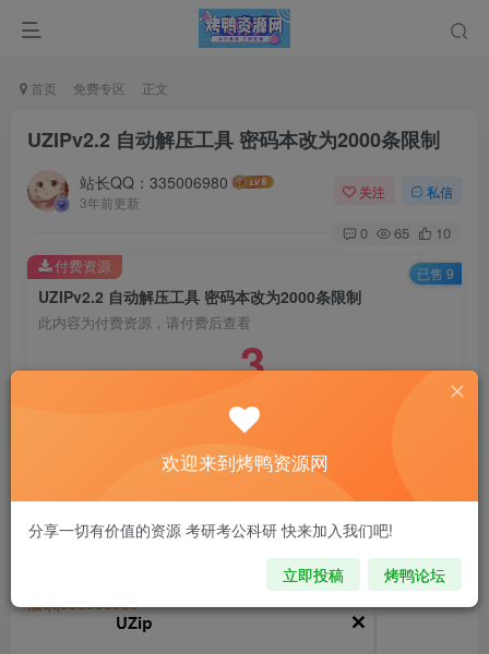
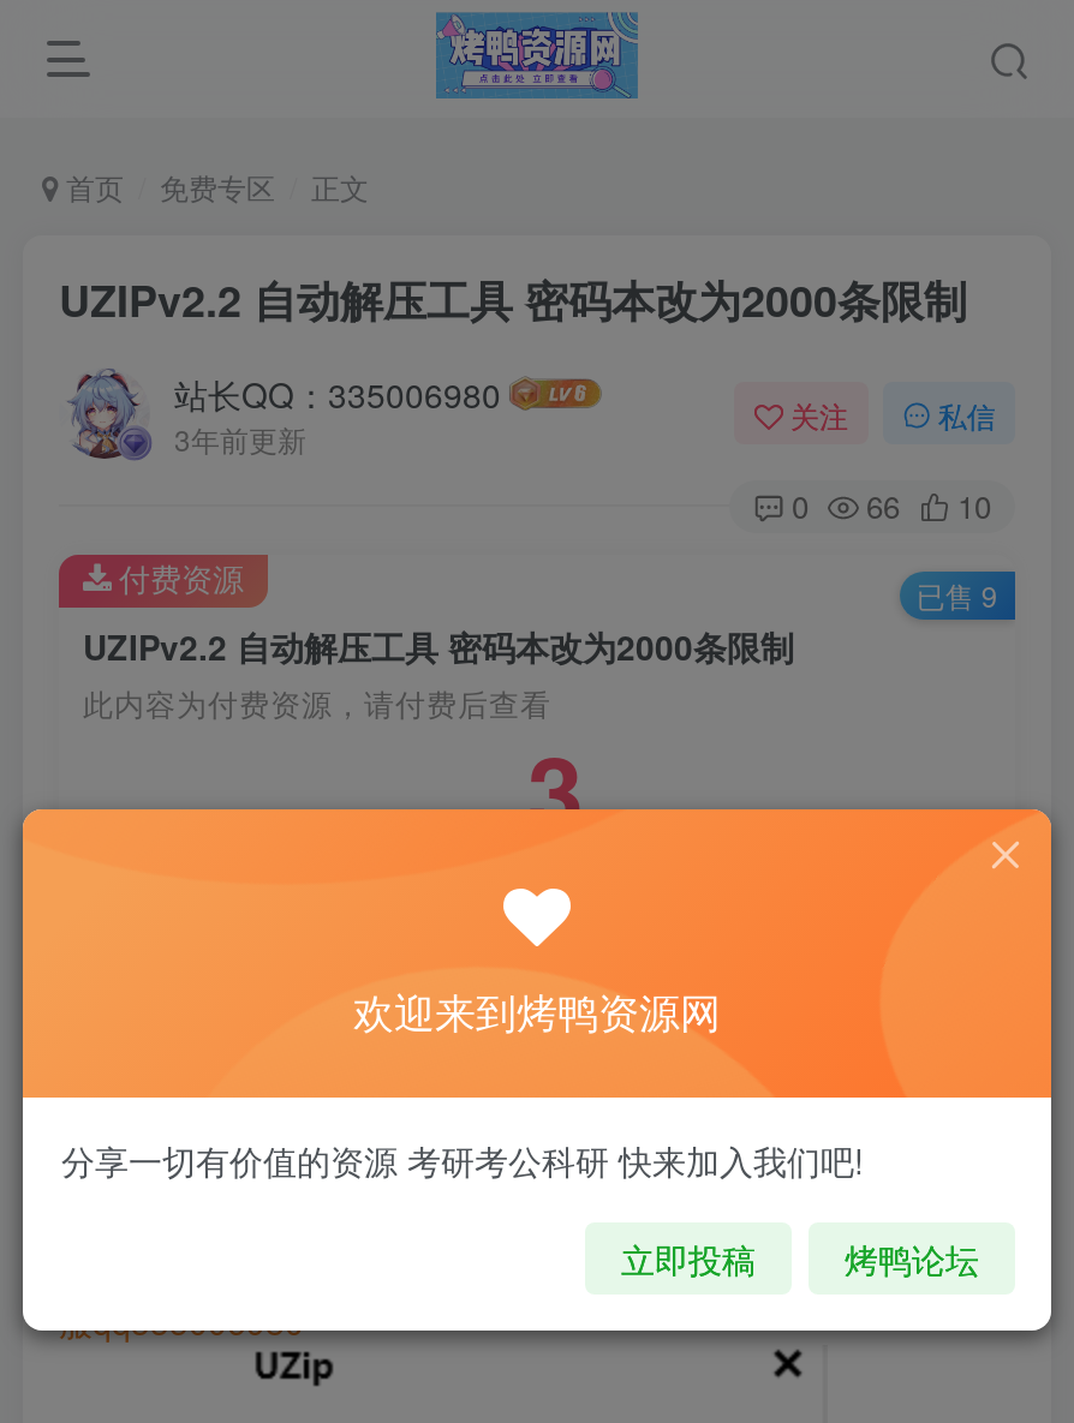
- [image]
+ [image]

- 0 65 10
+ 0 66 10
